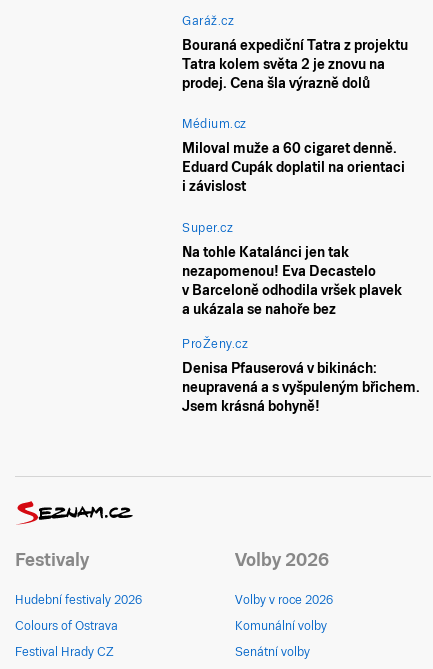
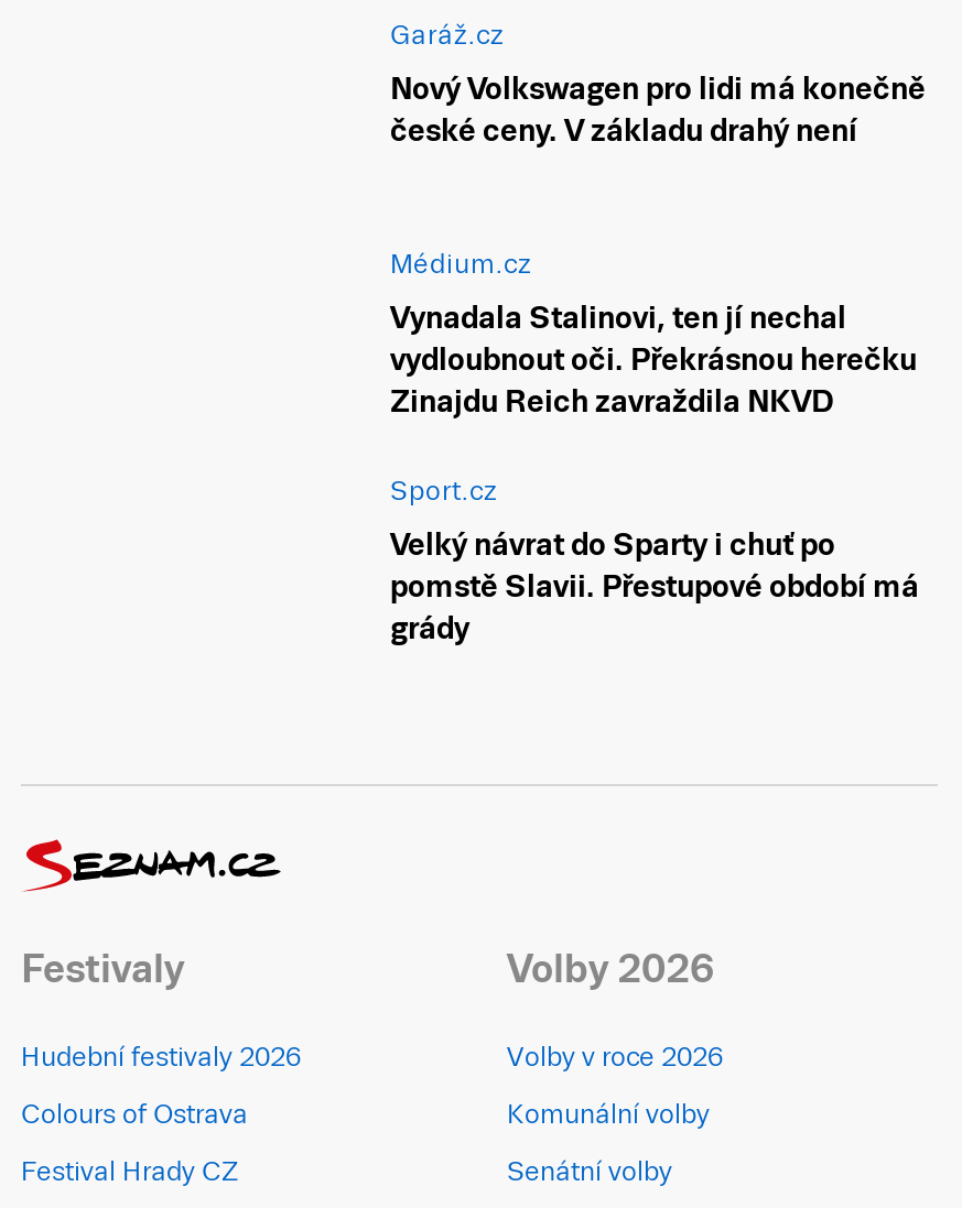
- Bouraná expediční Tatra z projektu
- Tatra kolem světa 2 je znovu na
- prodej. Cena šla výrazně dolů
+ Nový Volkswagen pro lidi má konečně
+ české ceny. V základu drahý není

- Miloval muže a 60 cigaret denně.
- Eduard Cupák doplatil na orientaci
- i závislost
- Super.cz
- Na tohle Katalánci jen tak
- nezapomenou! Eva Decastelo
- v Barceloně odhodila vršek plavek
- a ukázala se nahoře bez
- ProŽeny.cz
- Denisa Pfauserová v bikinách:
- neupravená a s vyšpuleným břichem.
- Jsem krásná bohyně!
+ Vynadala Stalinovi, ten jí nechal
+ vydloubnout oči. Překrásnou herečku
+ Zinajdu Reich zavraždila NKVD
+ Sport.cz
+ Velký návrat do Sparty i chuť po
+ pomstě Slavii. Přestupové období má
+ grády
